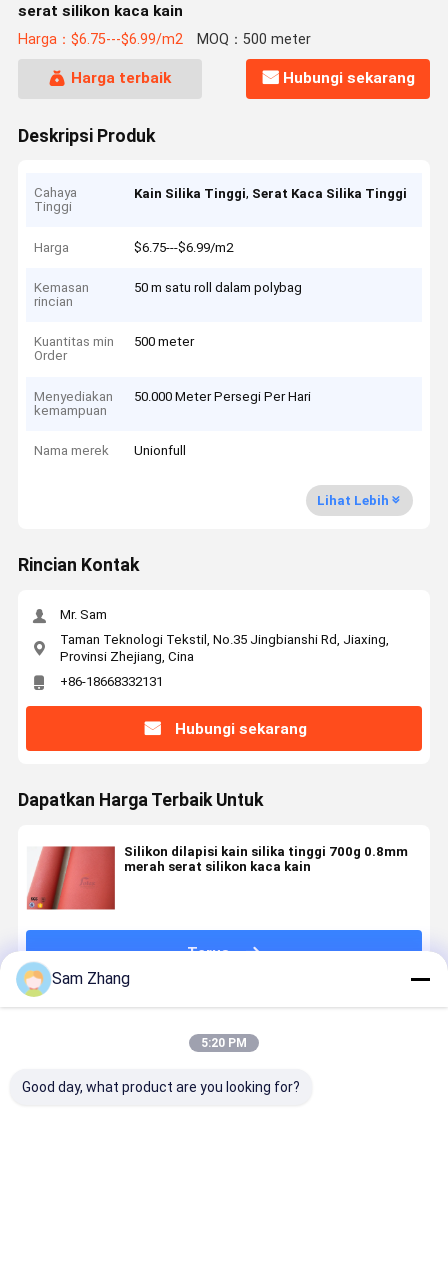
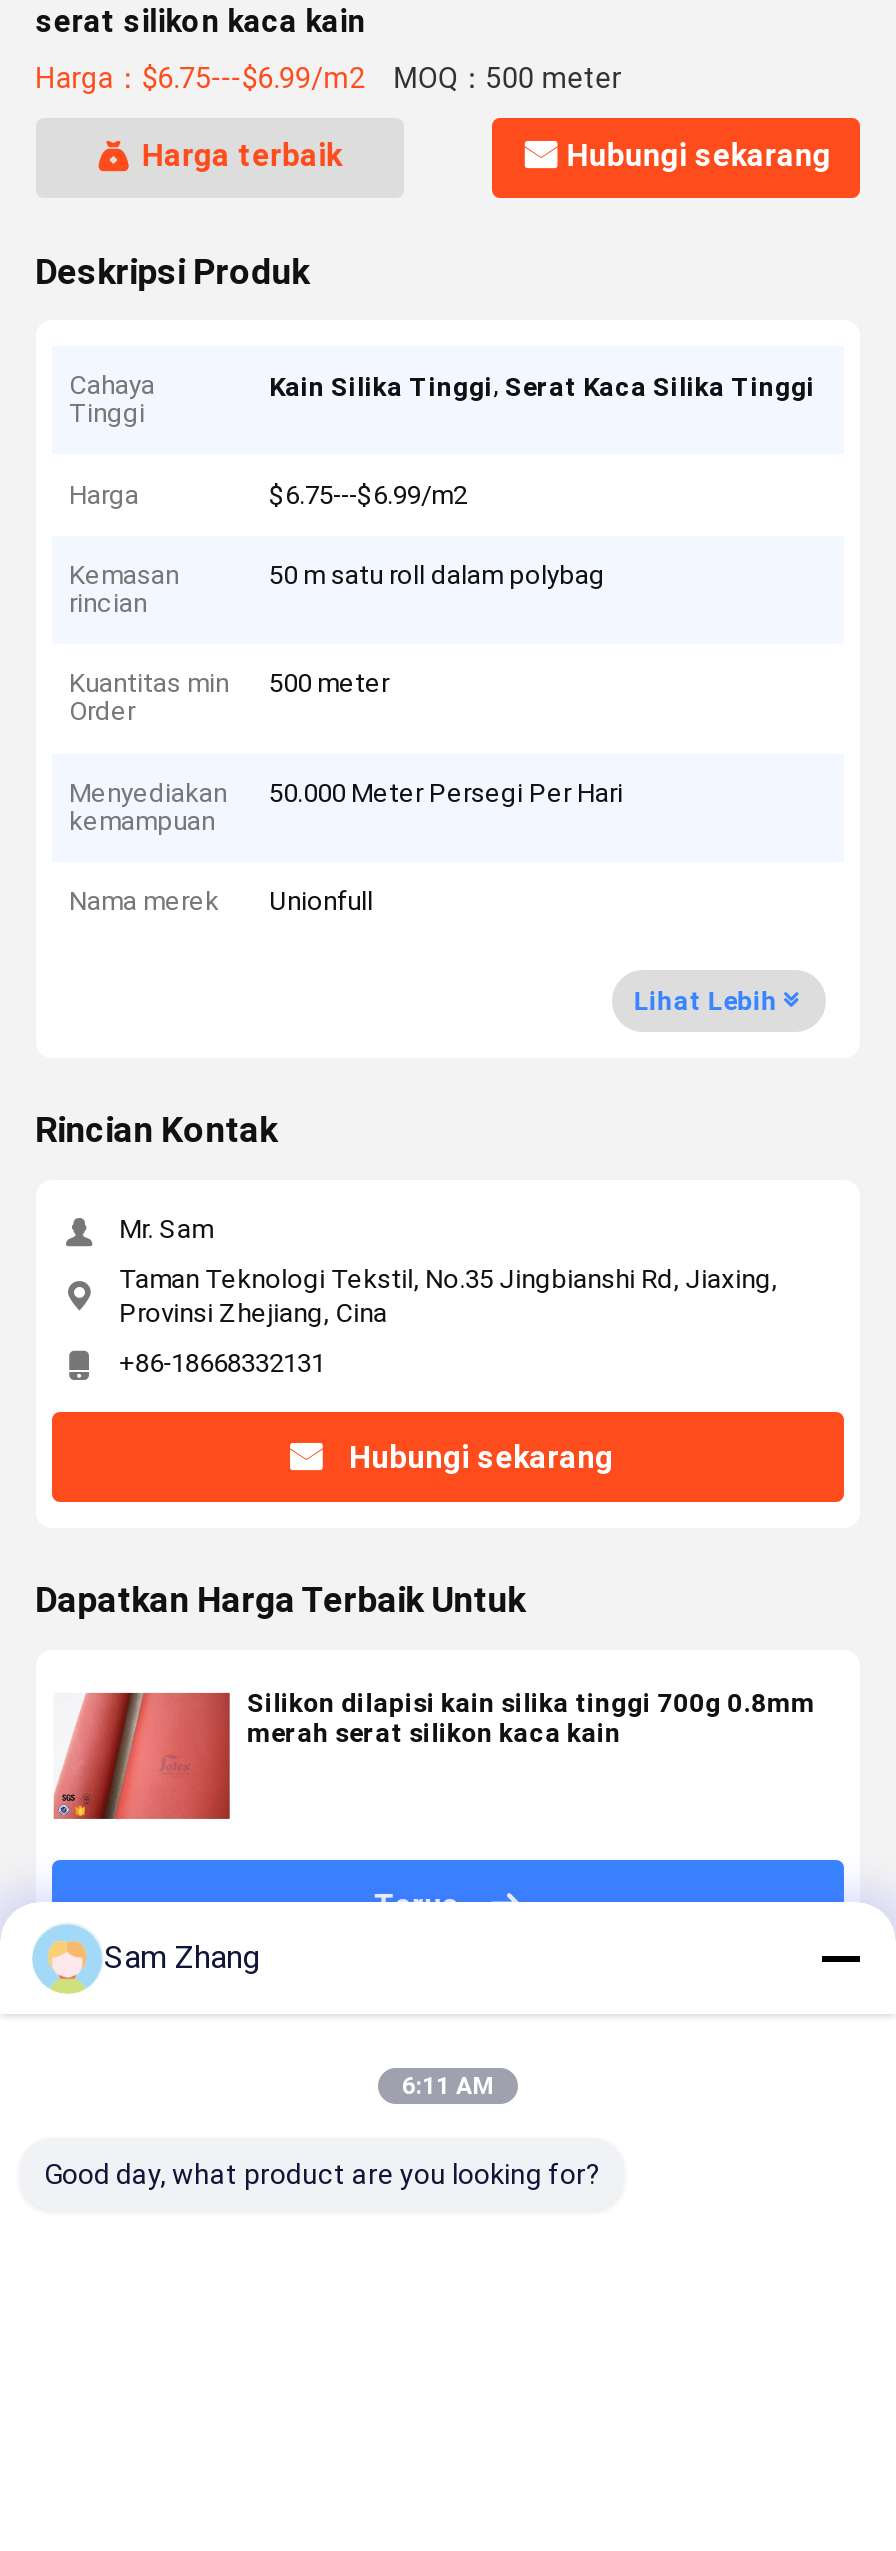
- 5:20 PM
+ 6:11 AM
